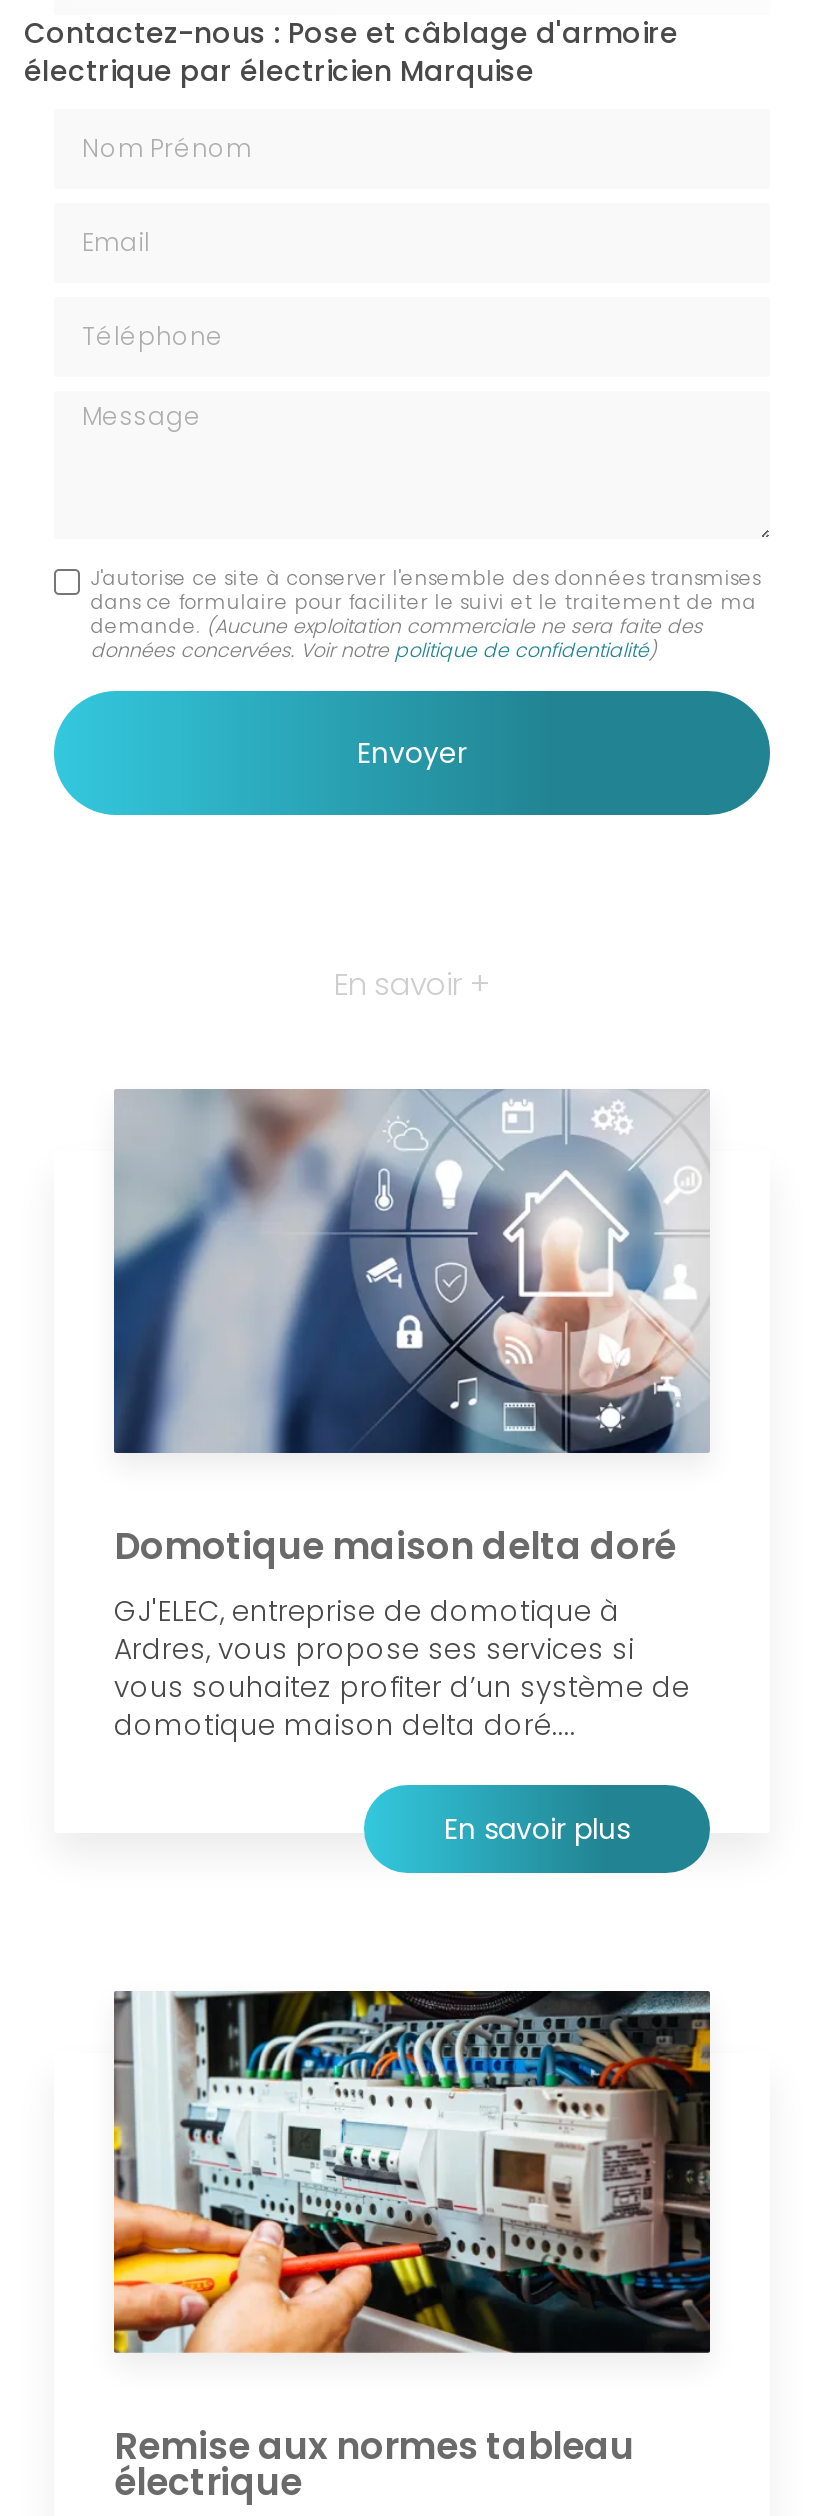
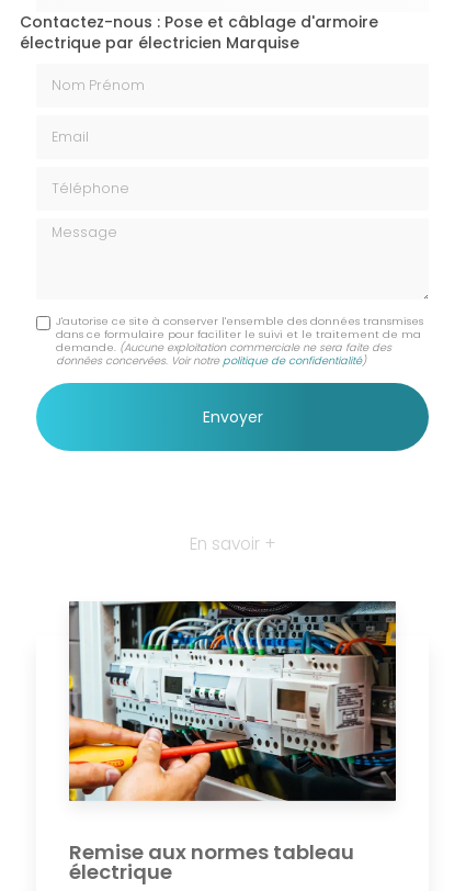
- [image]
- Domotique maison delta doré
- GJ'ELEC, entreprise de domotique à
- Ardres, vous propose ses services si
- vous souhaitez profiter d’un système de
- domotique maison delta doré....
- En savoir plus
